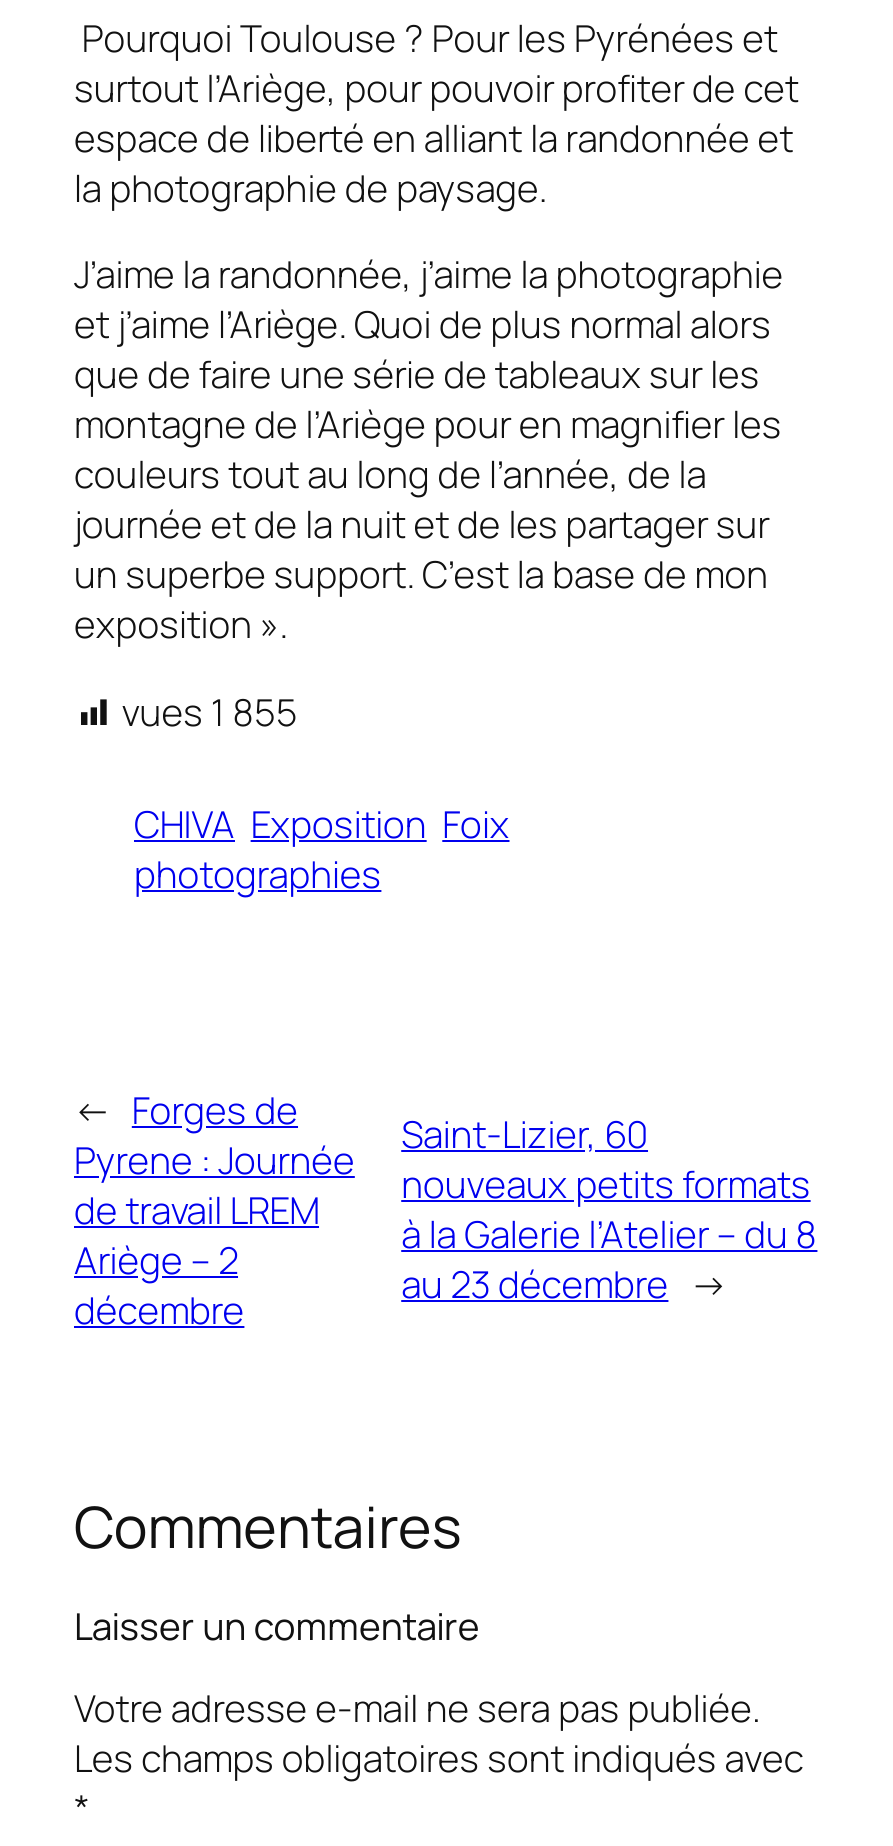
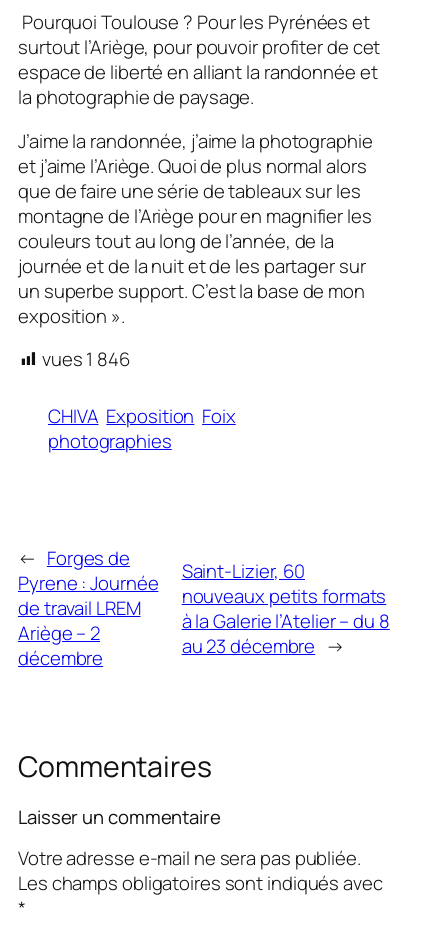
- vues 1 855
+ vues 1 846
